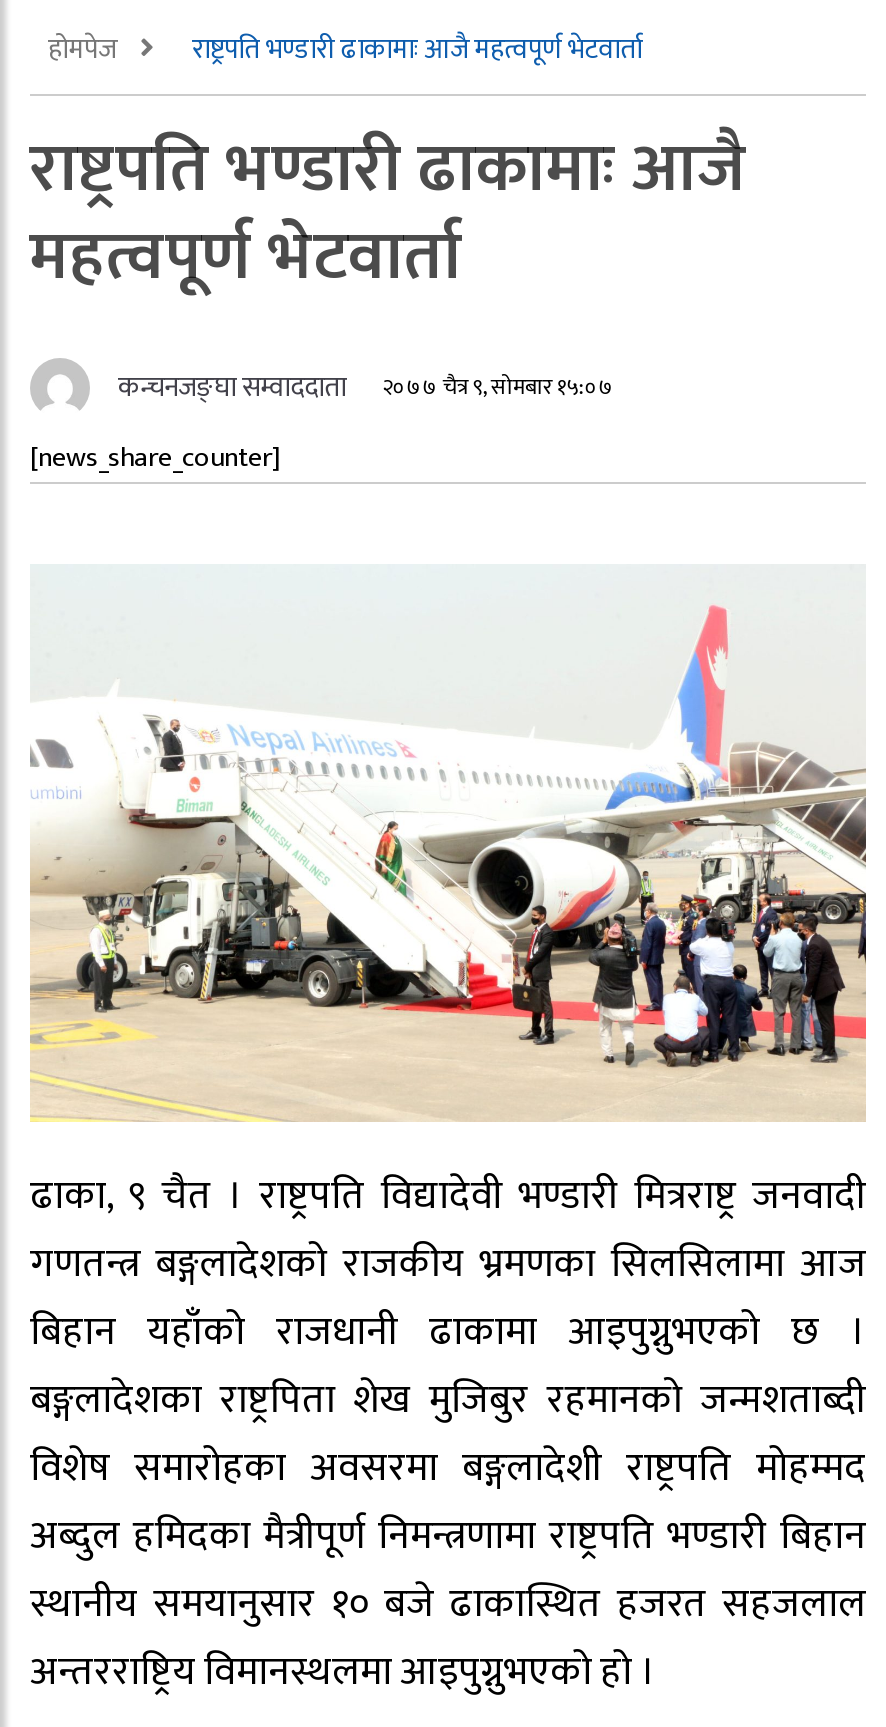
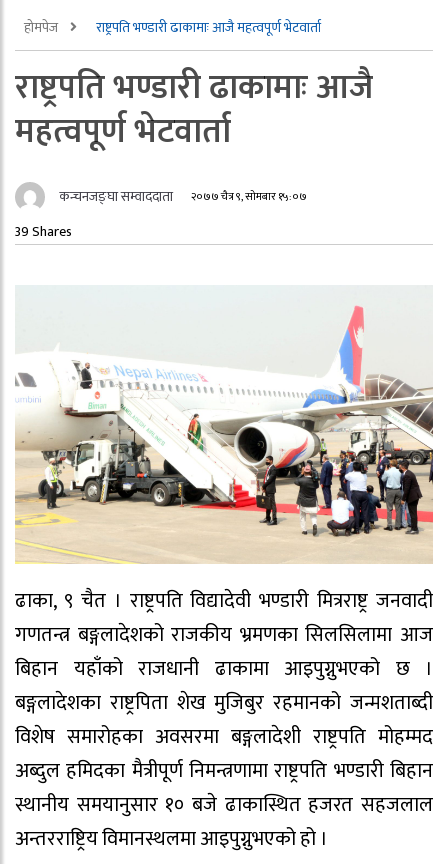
- [news_share_counter]
+ 39 Shares
